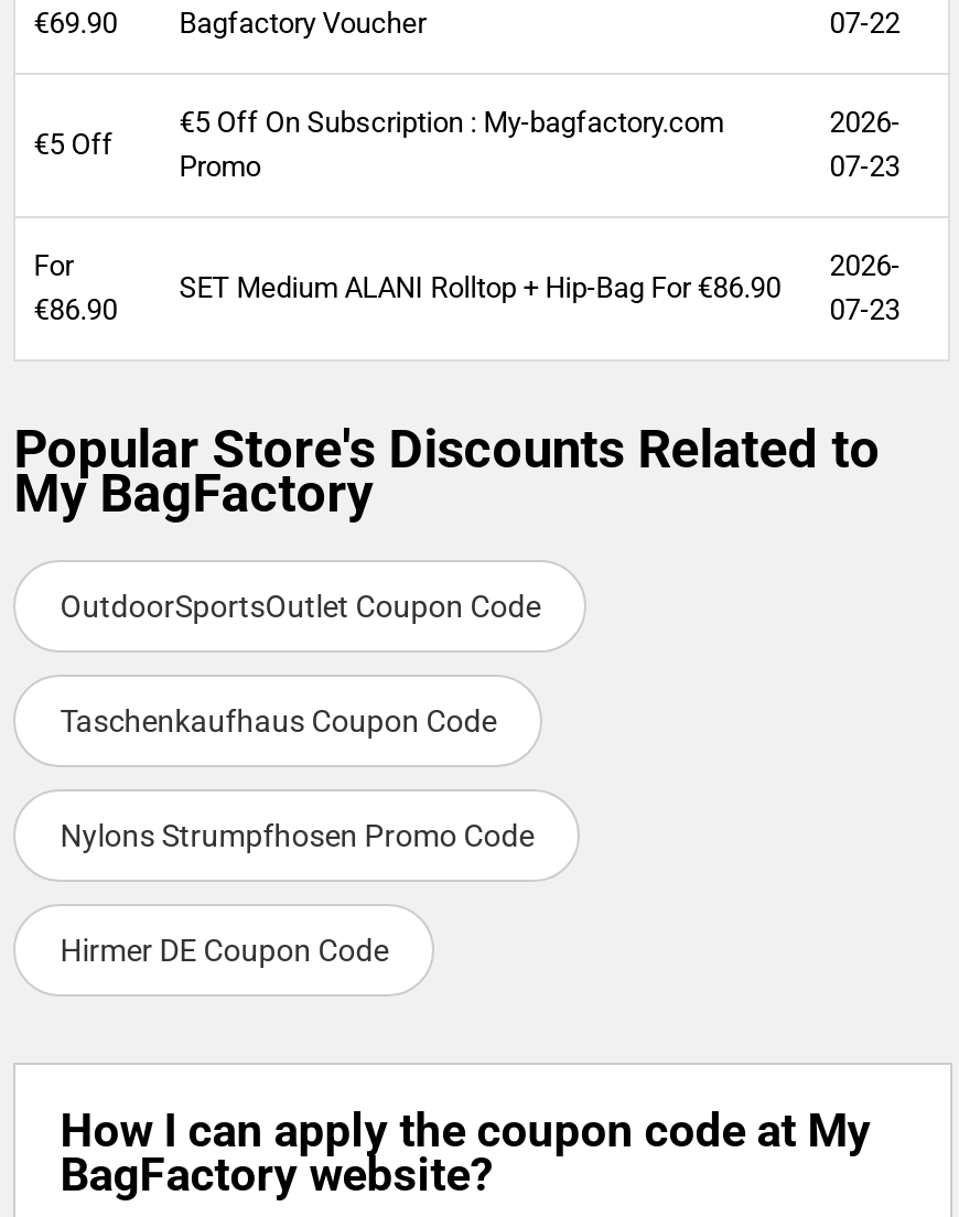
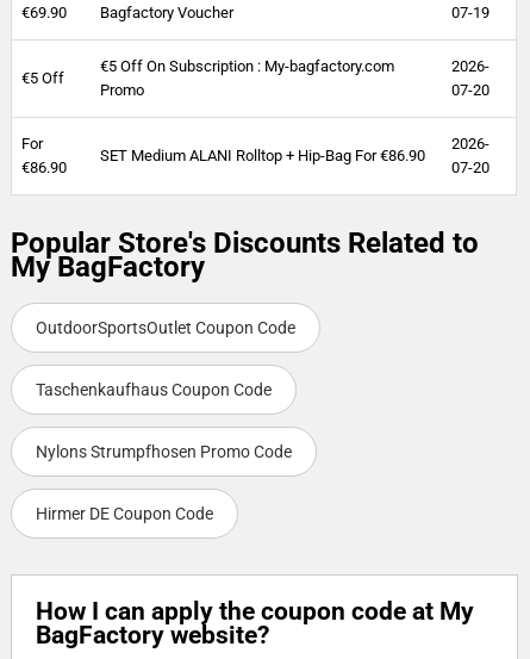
- 07-22
+ 07-19

- 07-23
+ 07-20

- 07-23
+ 07-20
